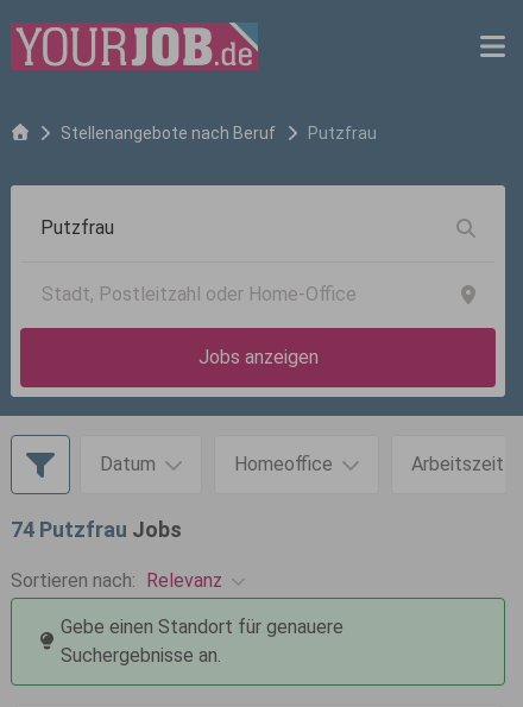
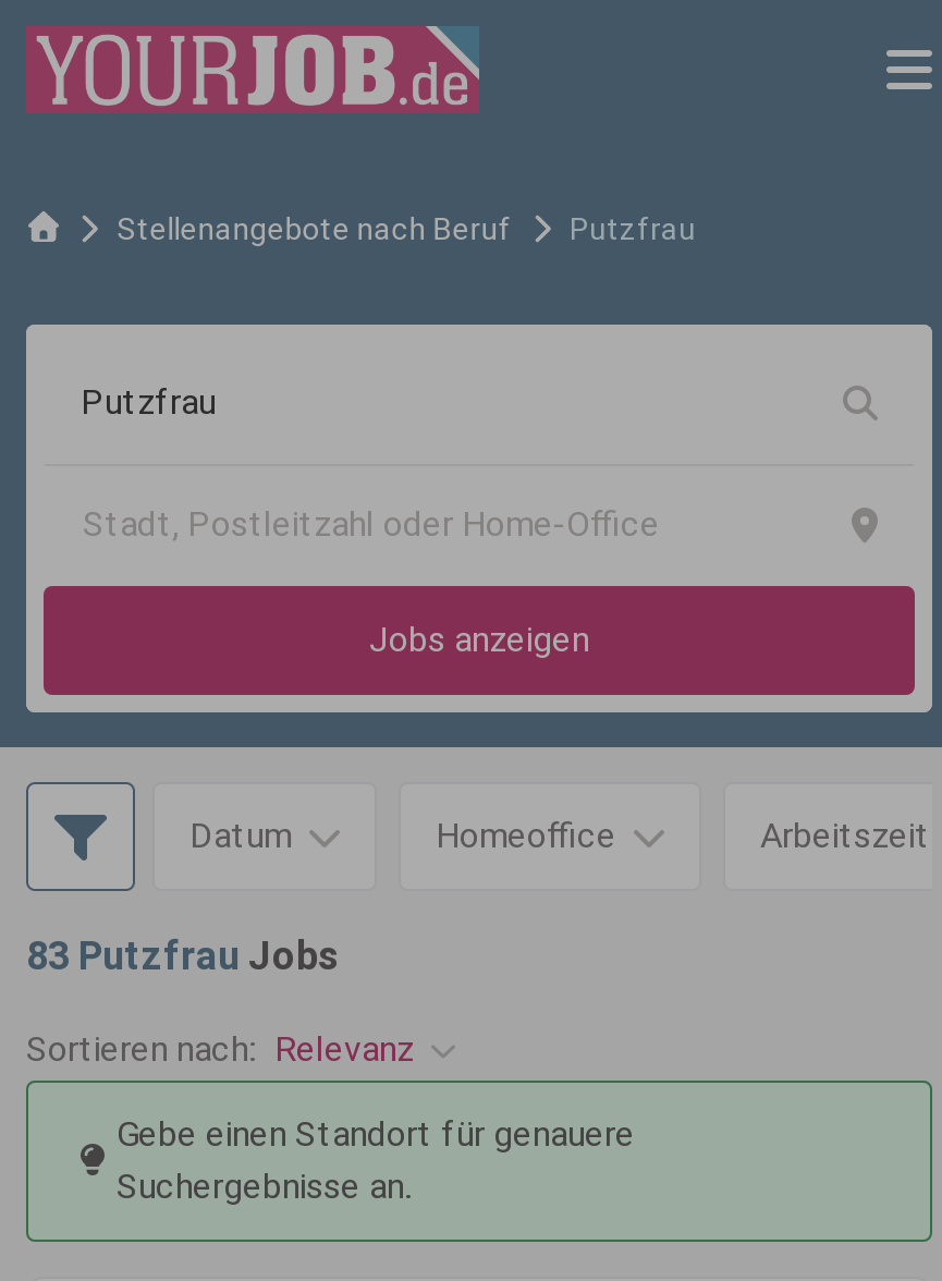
- 74 Putzfrau Jobs
+ 83 Putzfrau Jobs
